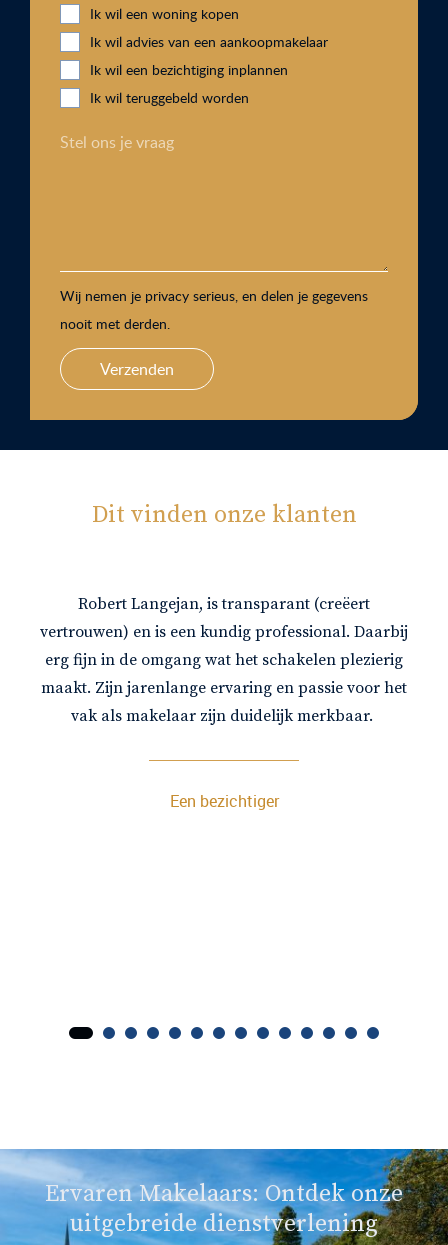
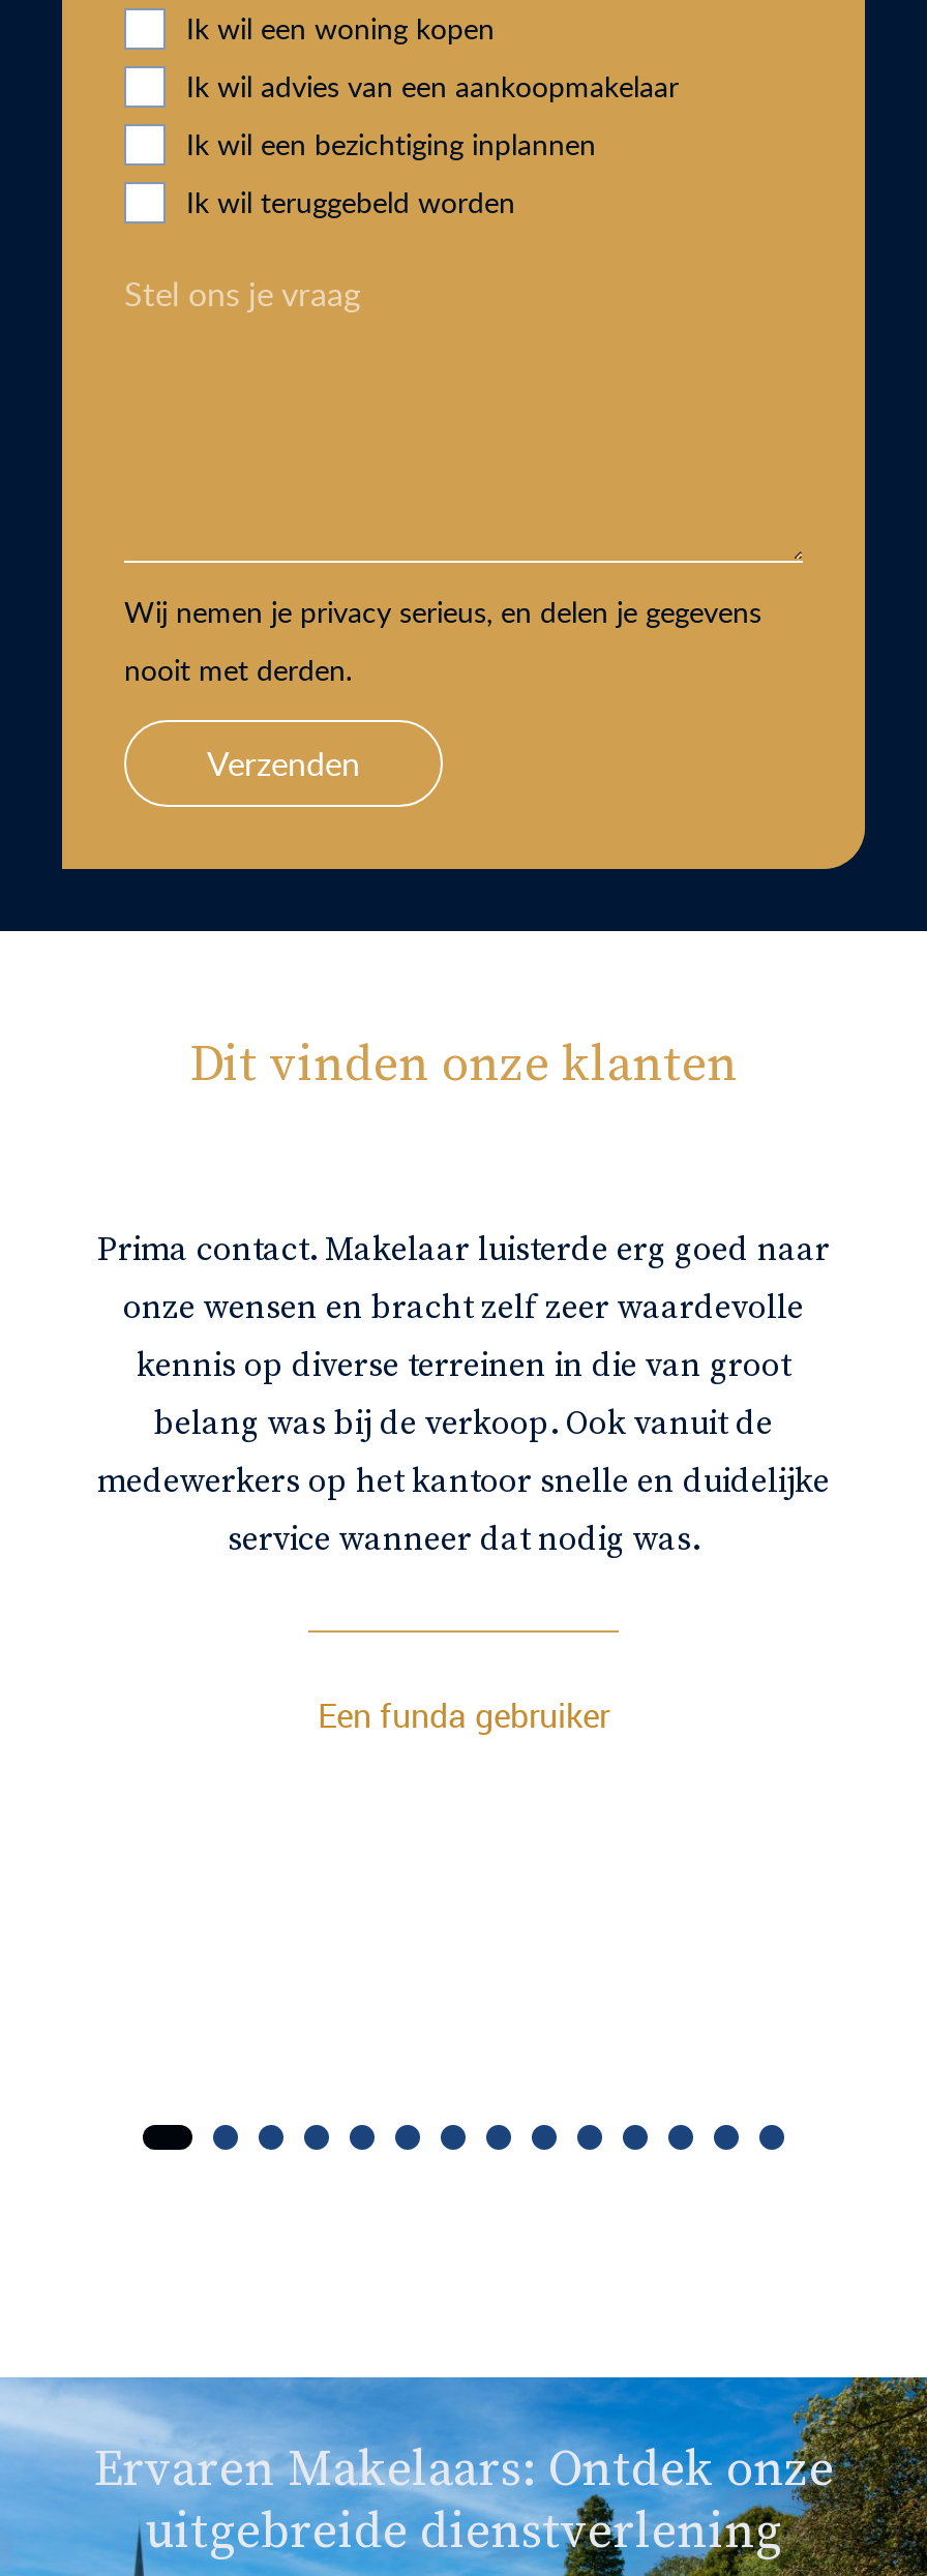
- Robert Langejan, is transparant (creëert
- vertrouwen) en is een kundig professional. Daarbij
- erg fijn in de omgang wat het schakelen plezierig
- maakt. Zijn jarenlange ervaring en passie voor het
- vak als makelaar zijn duidelijk merkbaar.
+ Prima contact. Makelaar luisterde erg goed naar
+ onze wensen en bracht zelf zeer waardevolle
+ kennis op diverse terreinen in die van groot
+ belang was bij de verkoop. Ook vanuit de
+ medewerkers op het kantoor snelle en duidelijke
+ service wanneer dat nodig was.

- Een bezichtiger
+ Een funda gebruiker
